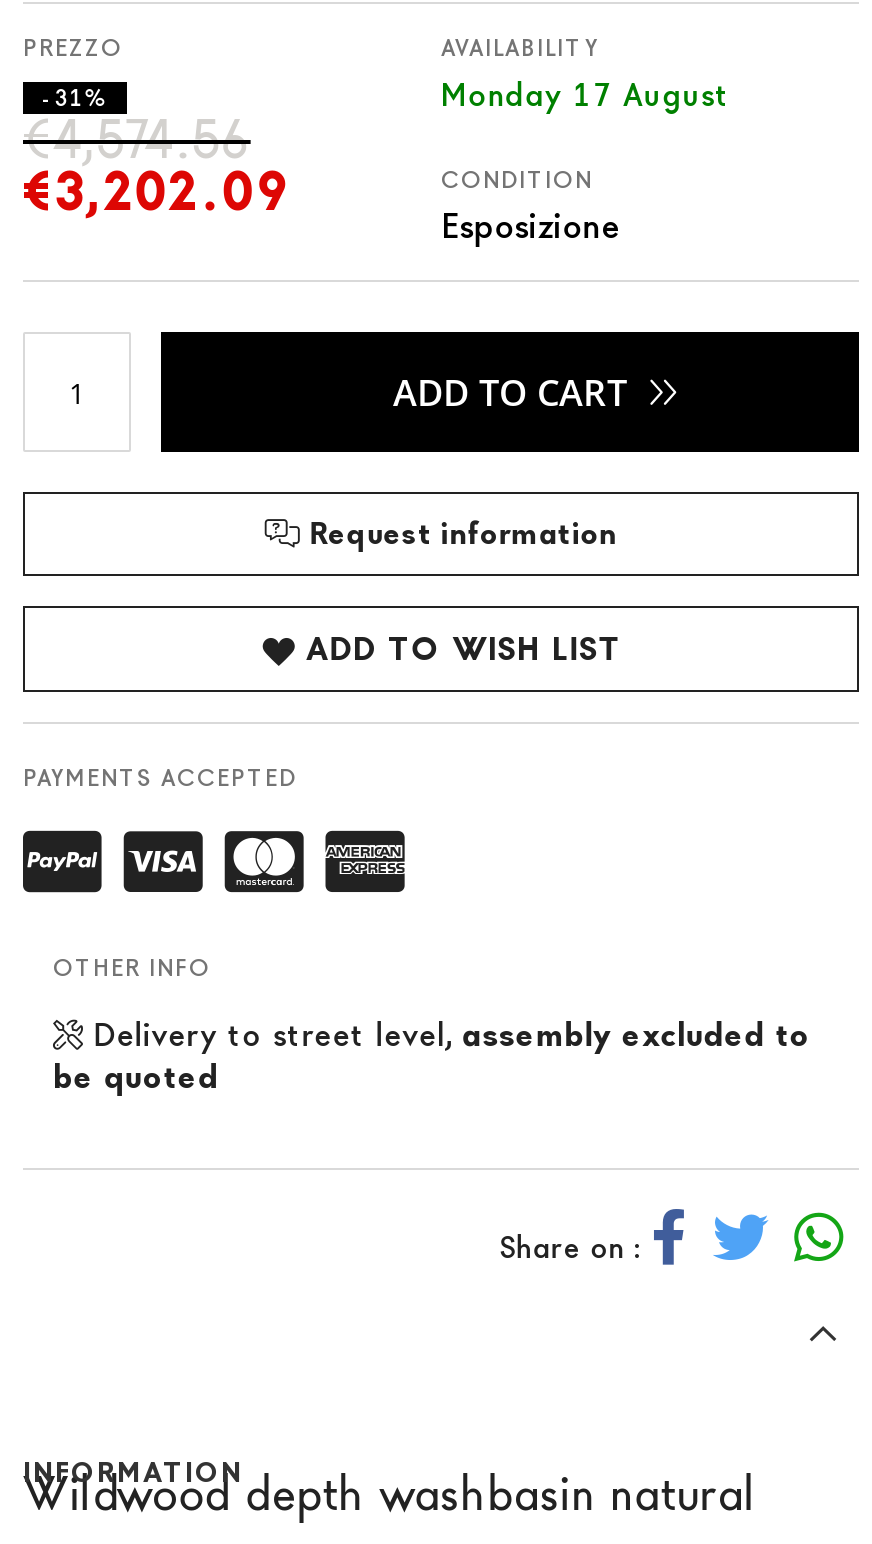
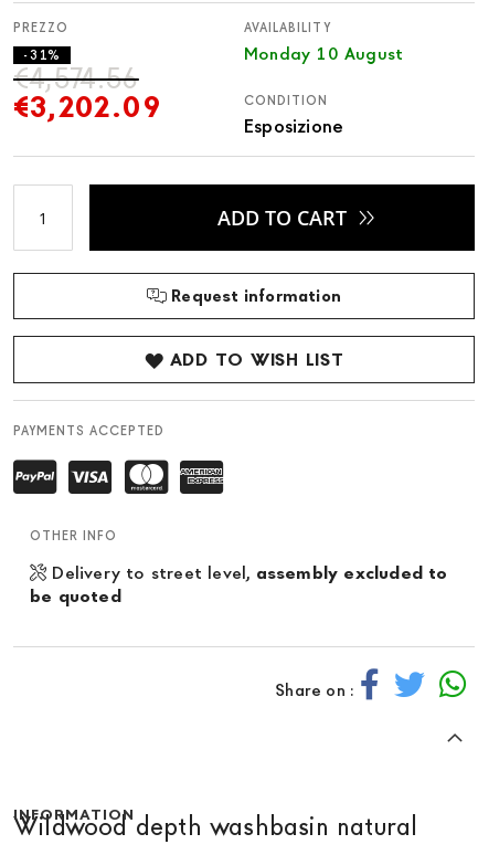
- Monday 17 August
+ Monday 10 August
